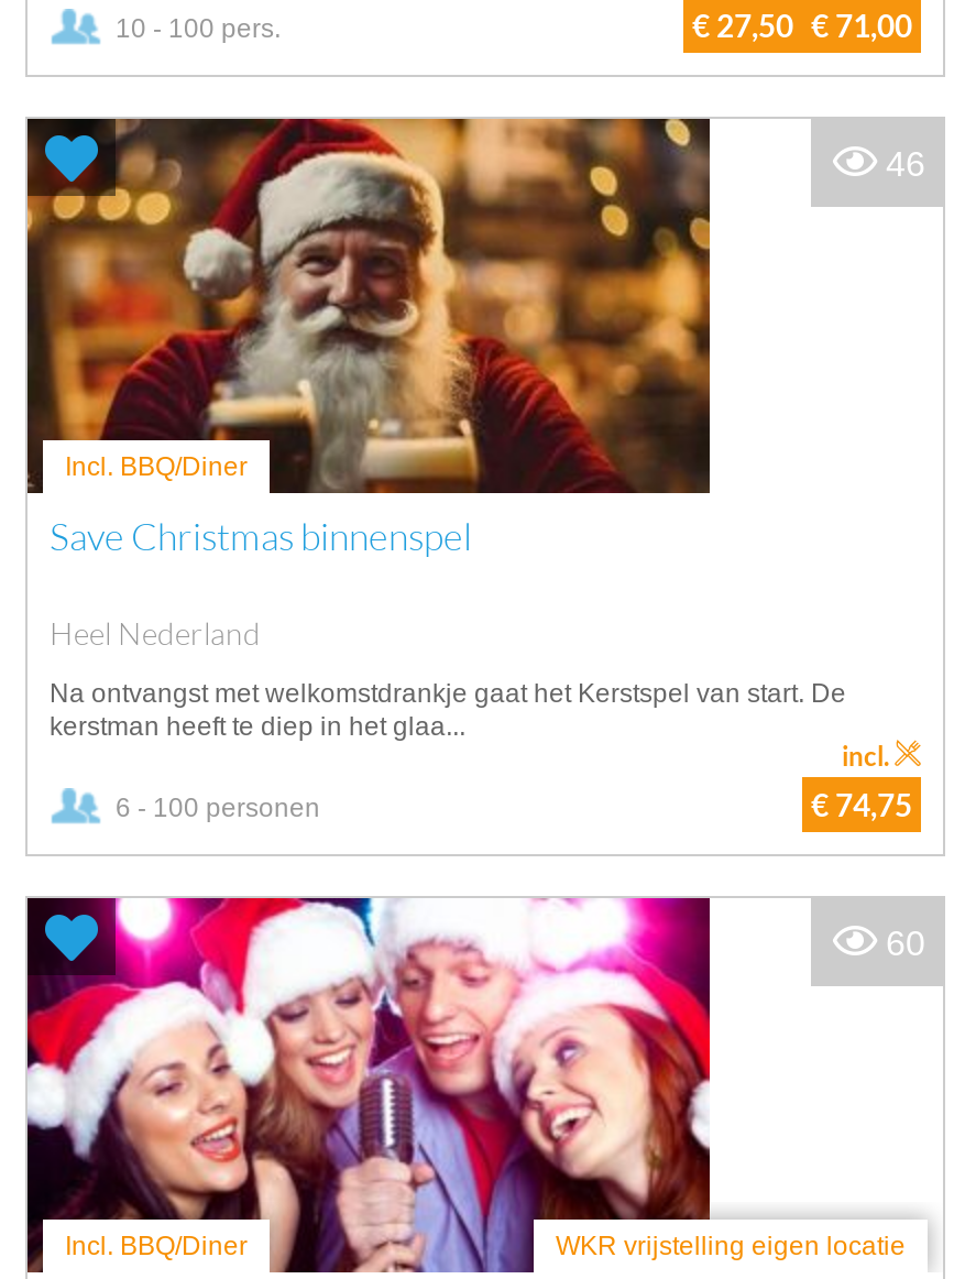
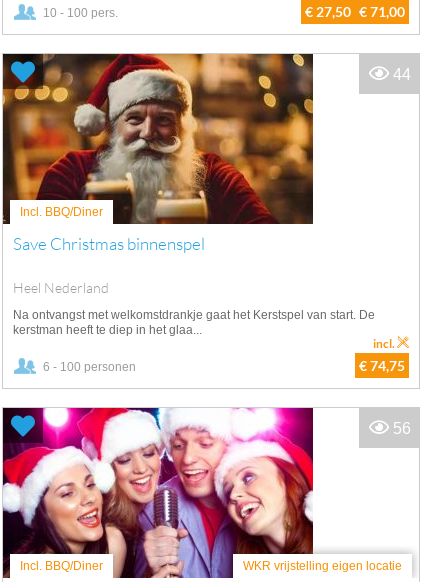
- 46
+ 44

- 60
+ 56
